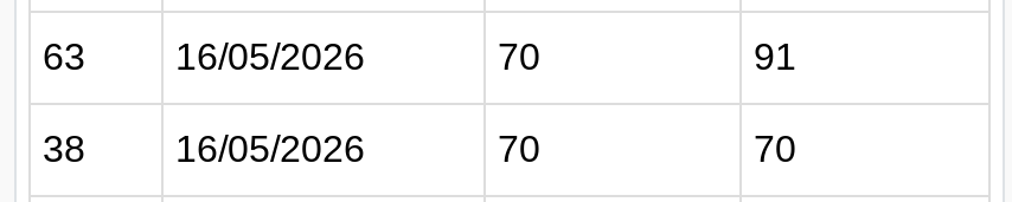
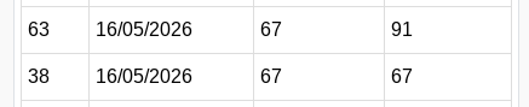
- 70
+ 67

- 70
+ 67

- 70
+ 67
